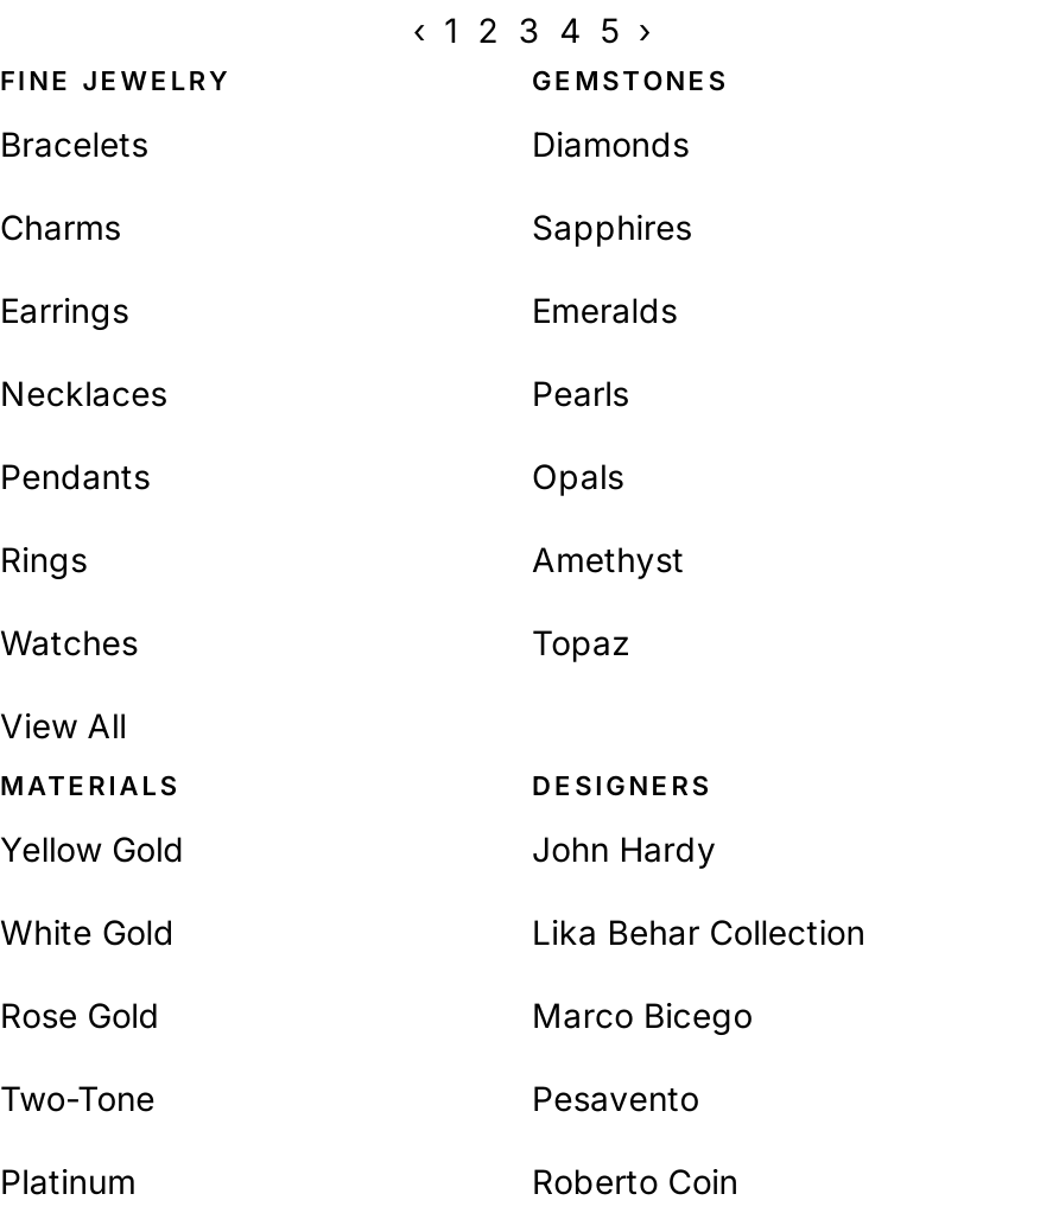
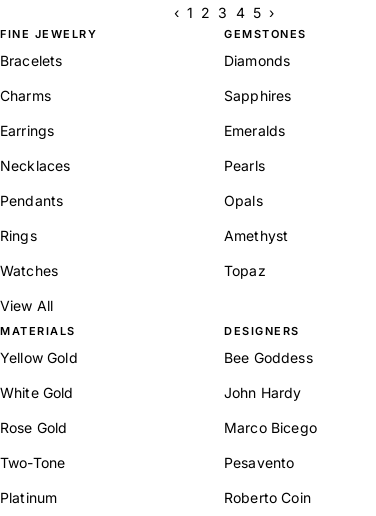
moved down: John Hardy

+ Bee Goddess

- Lika Behar Collection
